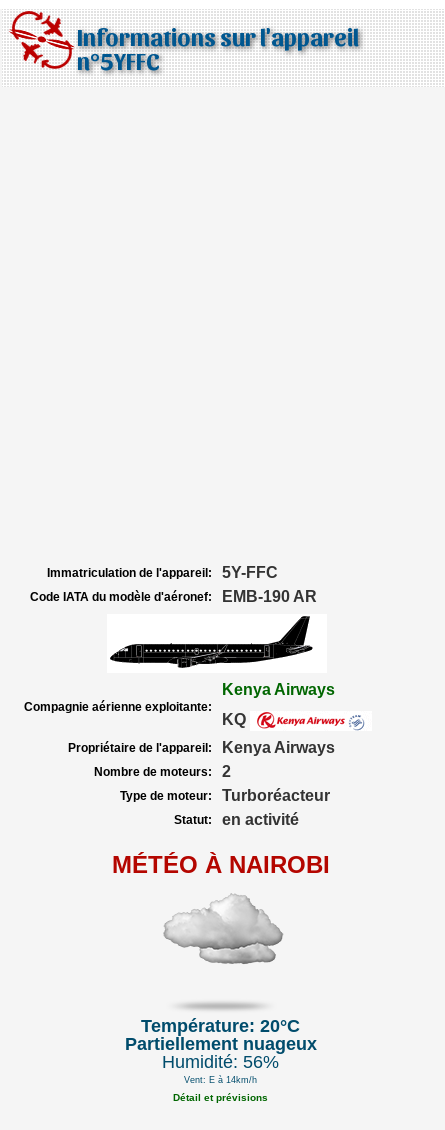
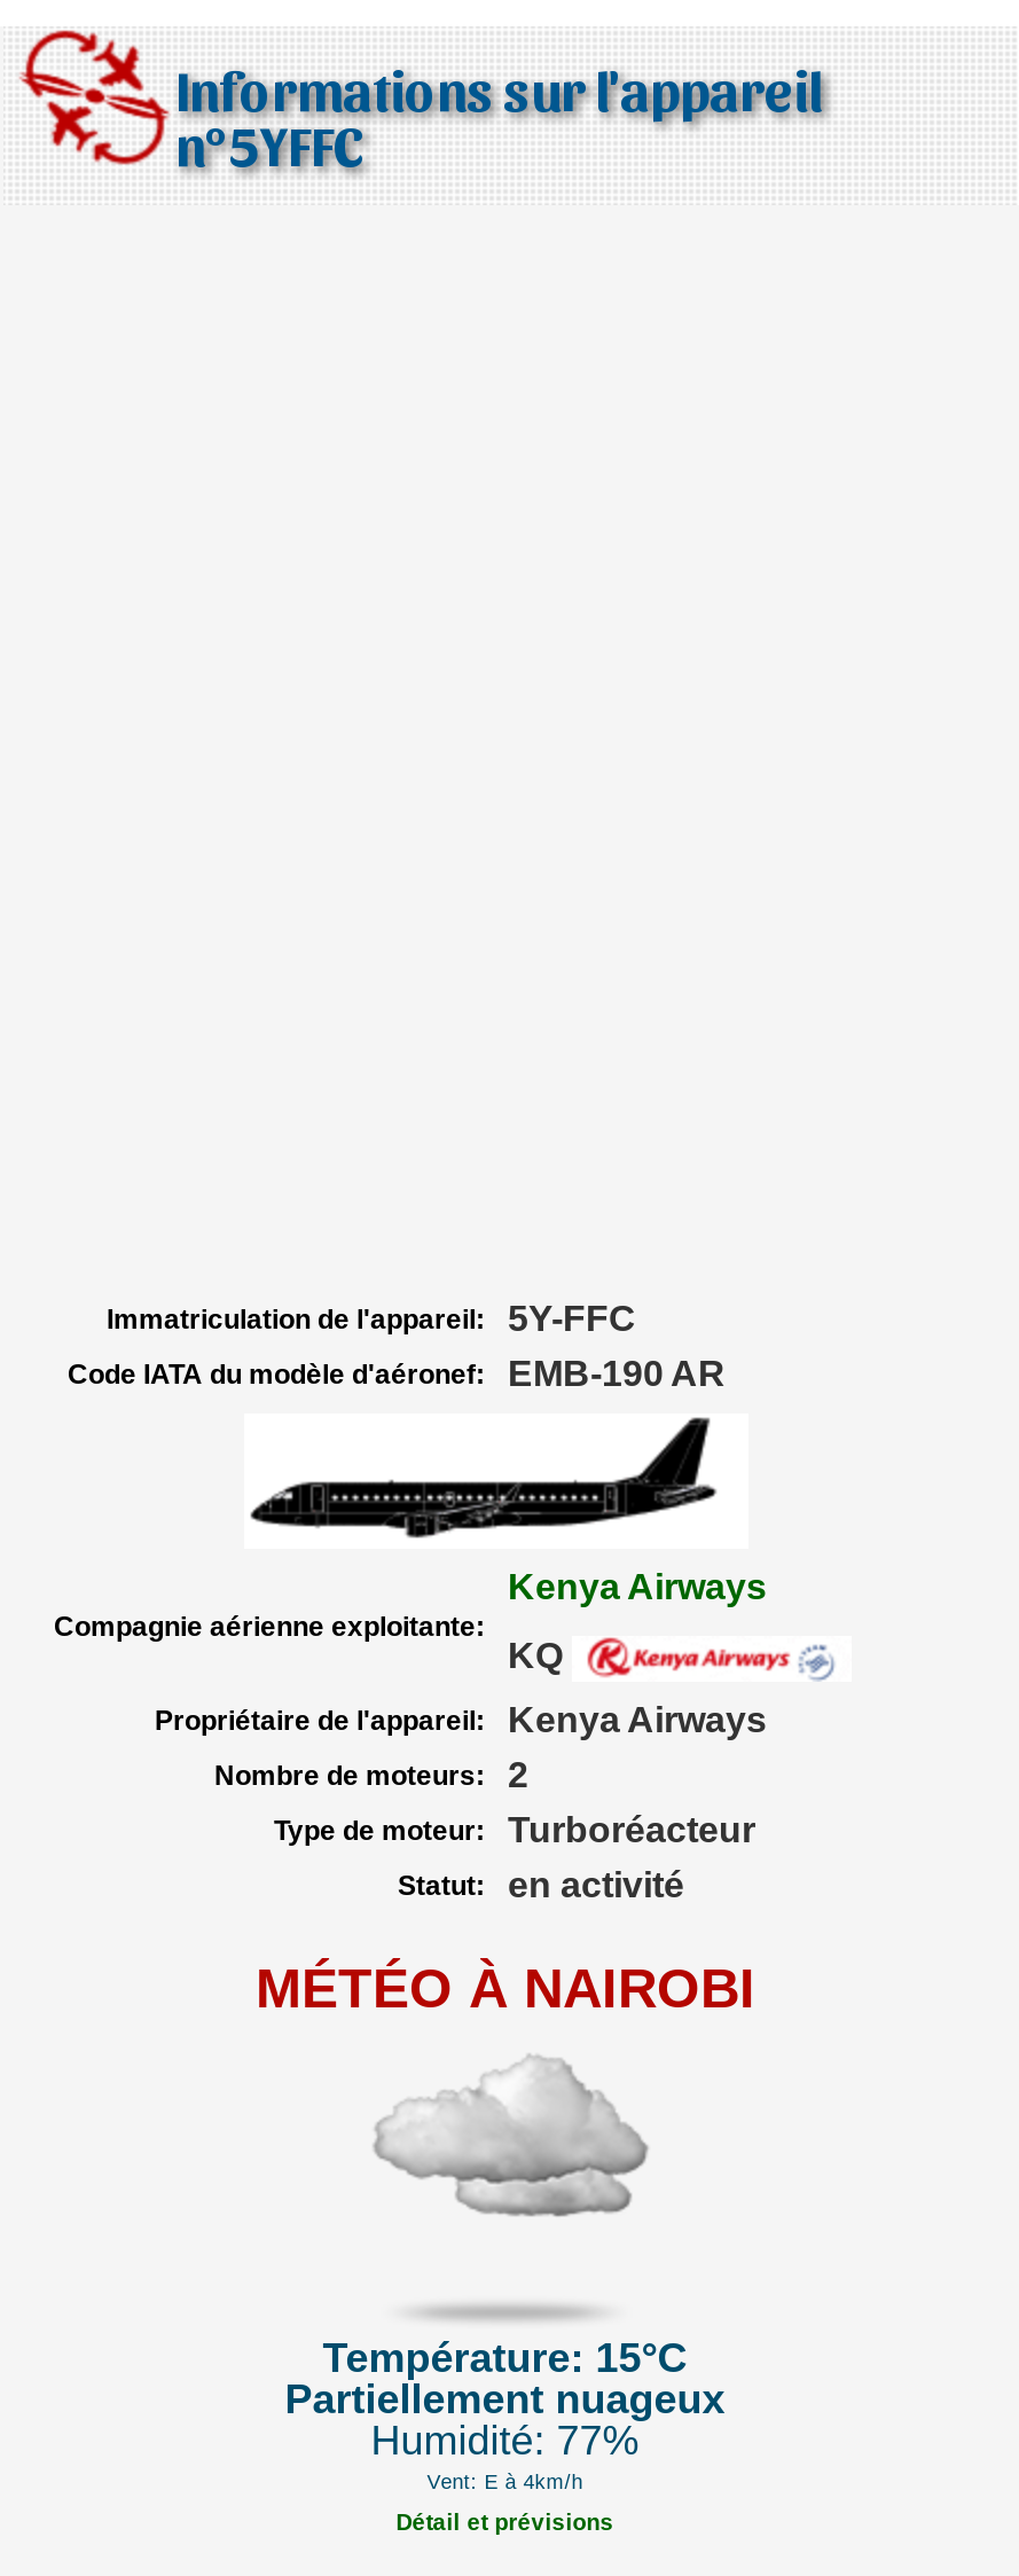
- Température: 20°C
+ Température: 15°C

- Humidité: 56%
+ Humidité: 77%

- Vent: E à 14km/h
+ Vent: E à 4km/h
